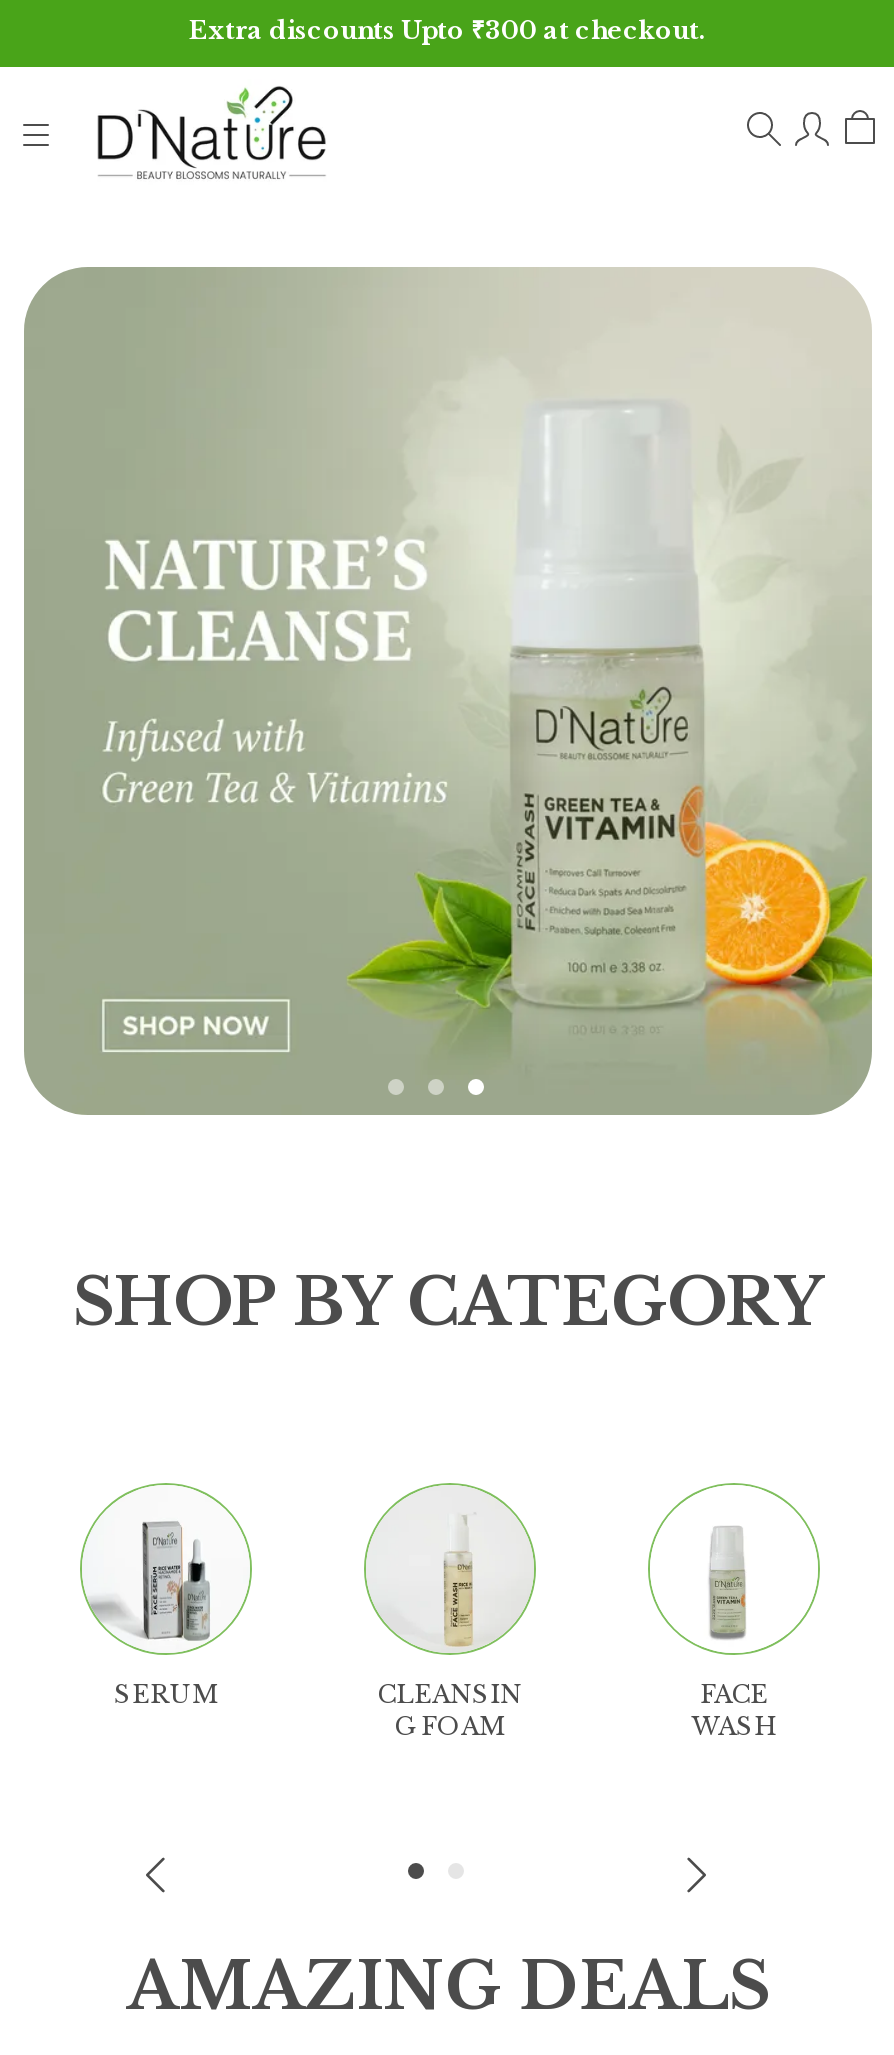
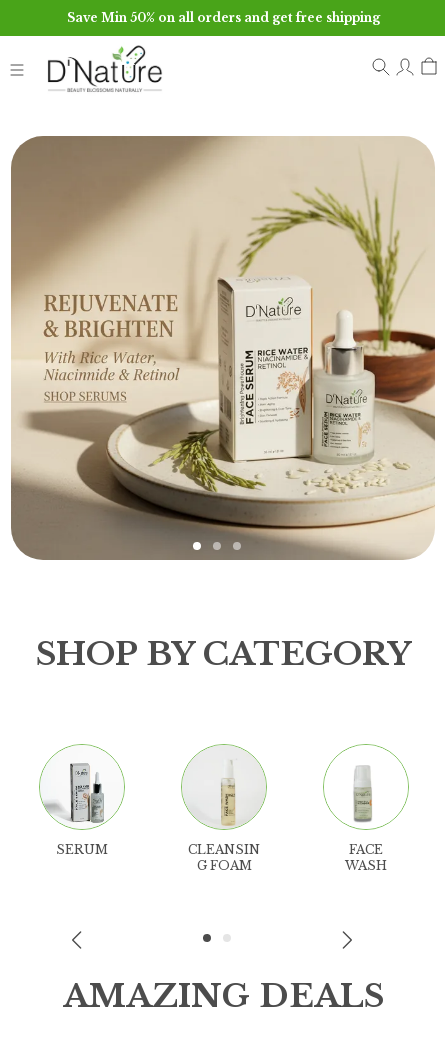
- Extra discounts Upto ₹300 at checkout.
+ Save Min 50% on all orders and get free shipping

- [image]
+ [image]
